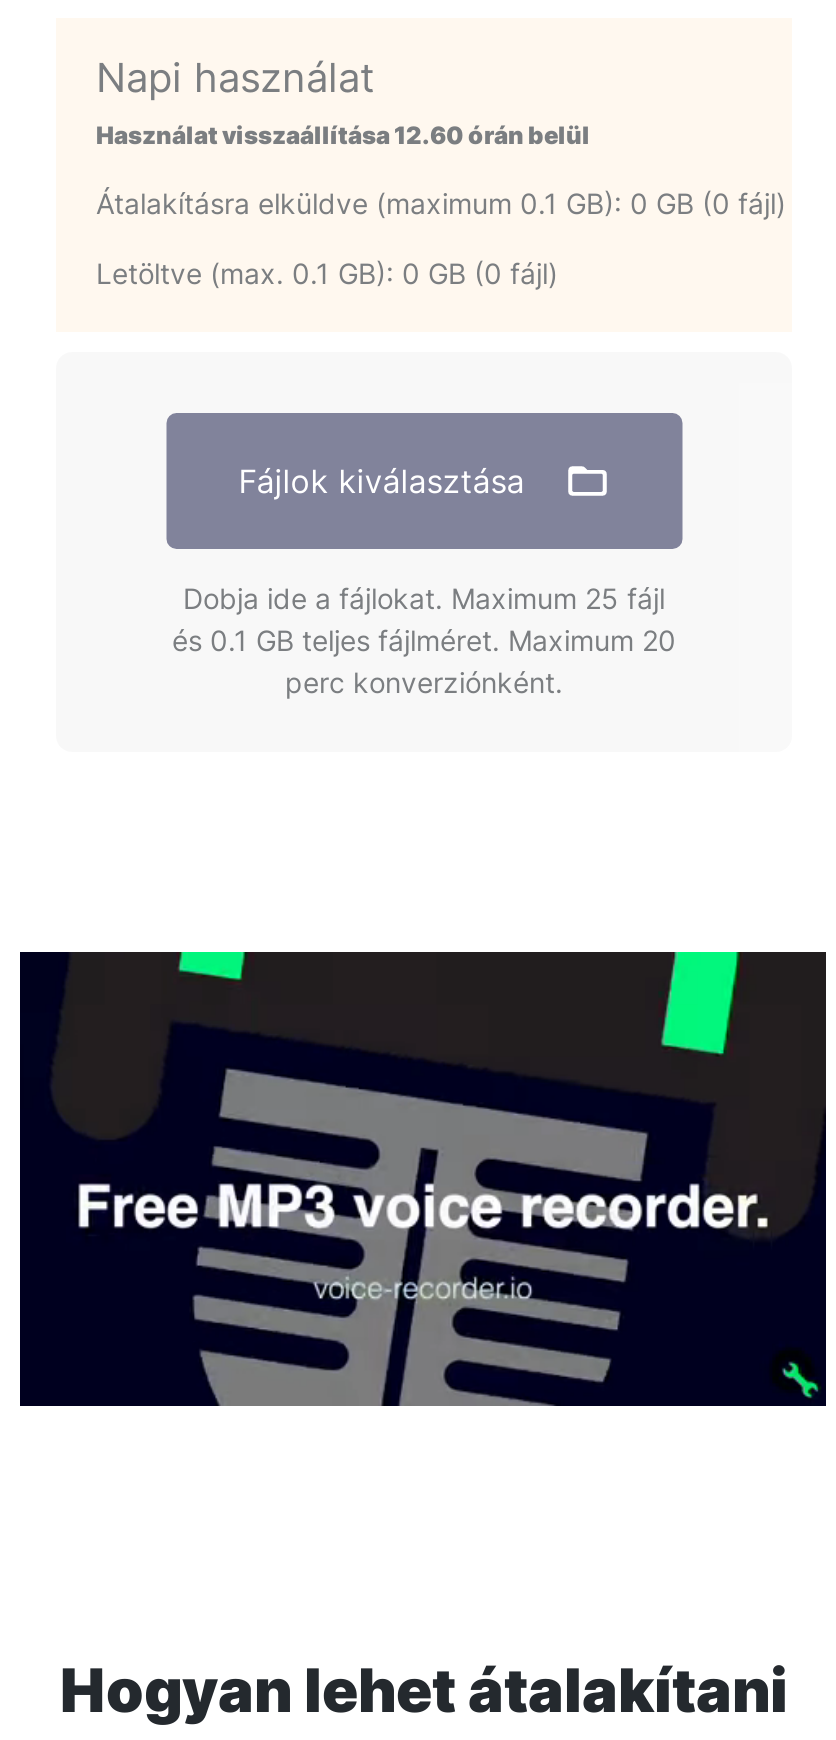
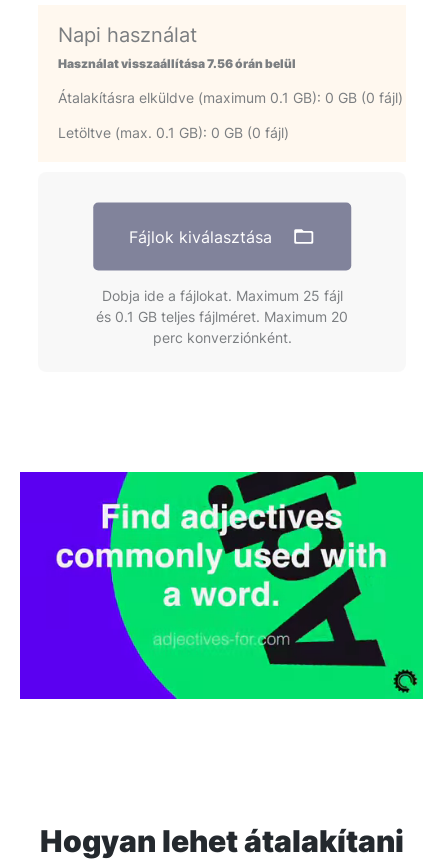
- Használat visszaállítása 12.60 órán belül
+ Használat visszaállítása 7.56 órán belül

- [image]
+ [image]
